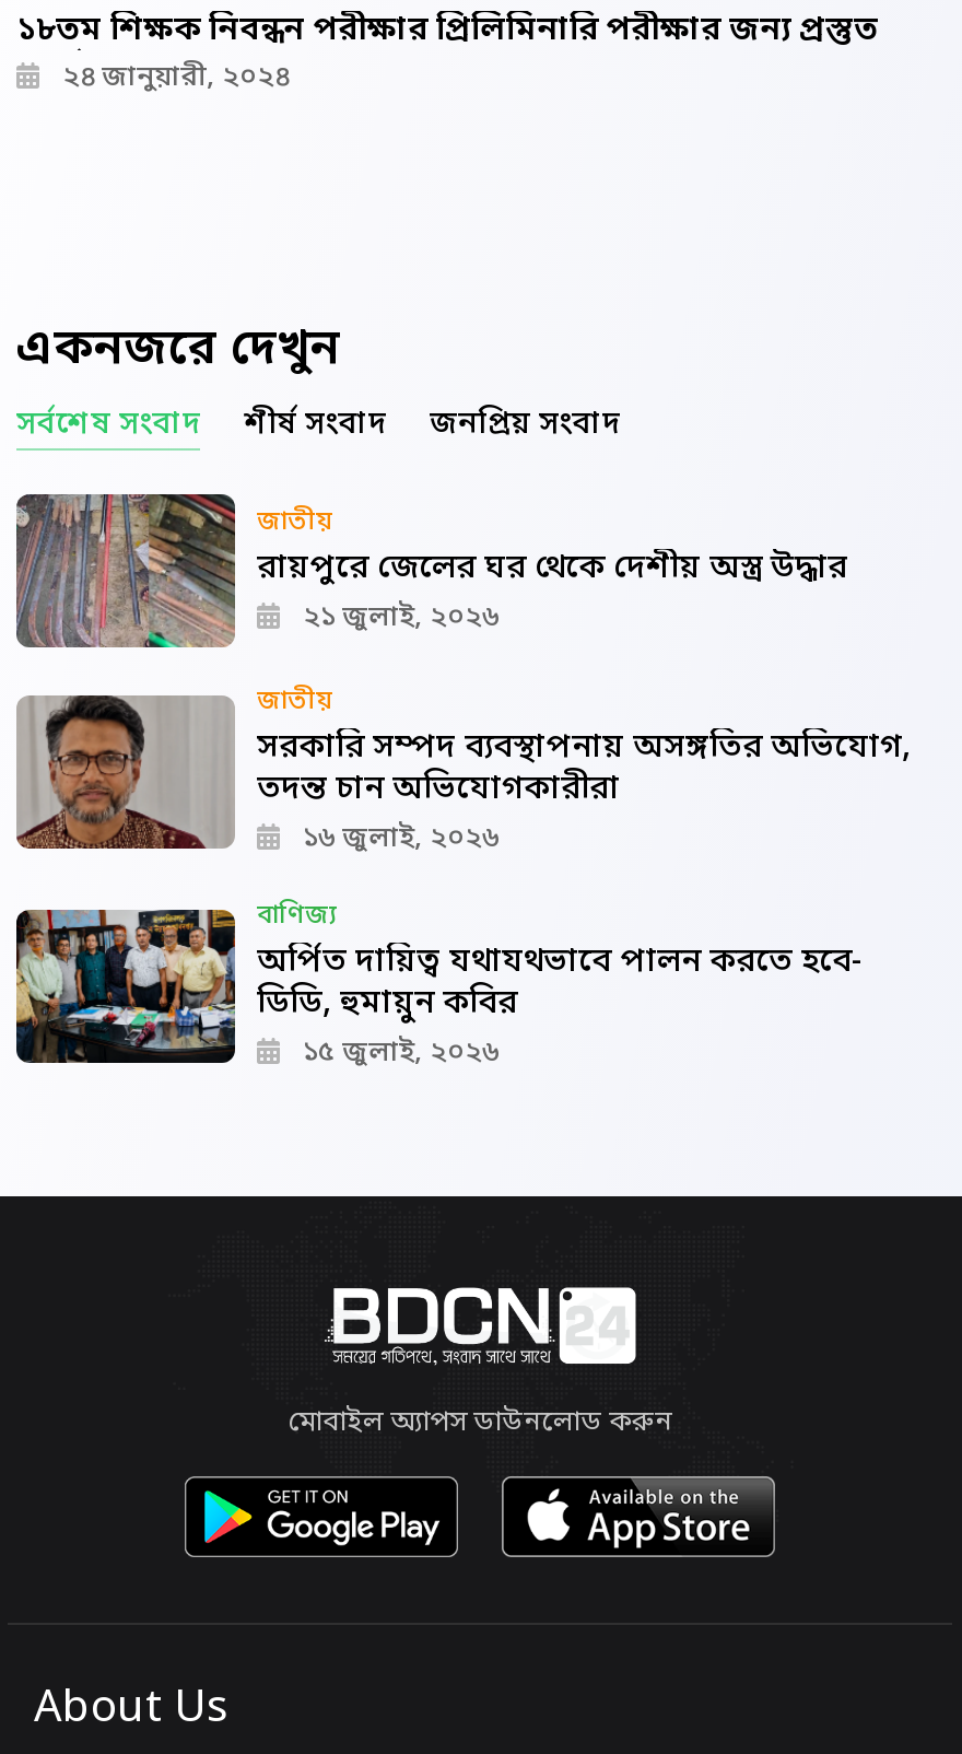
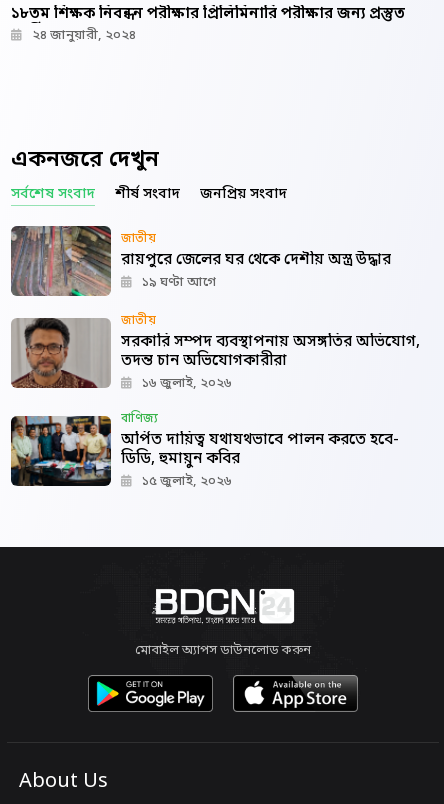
- ২১ জুলাই, ২০২৬
+ ১৯ ঘণ্টা আগে
